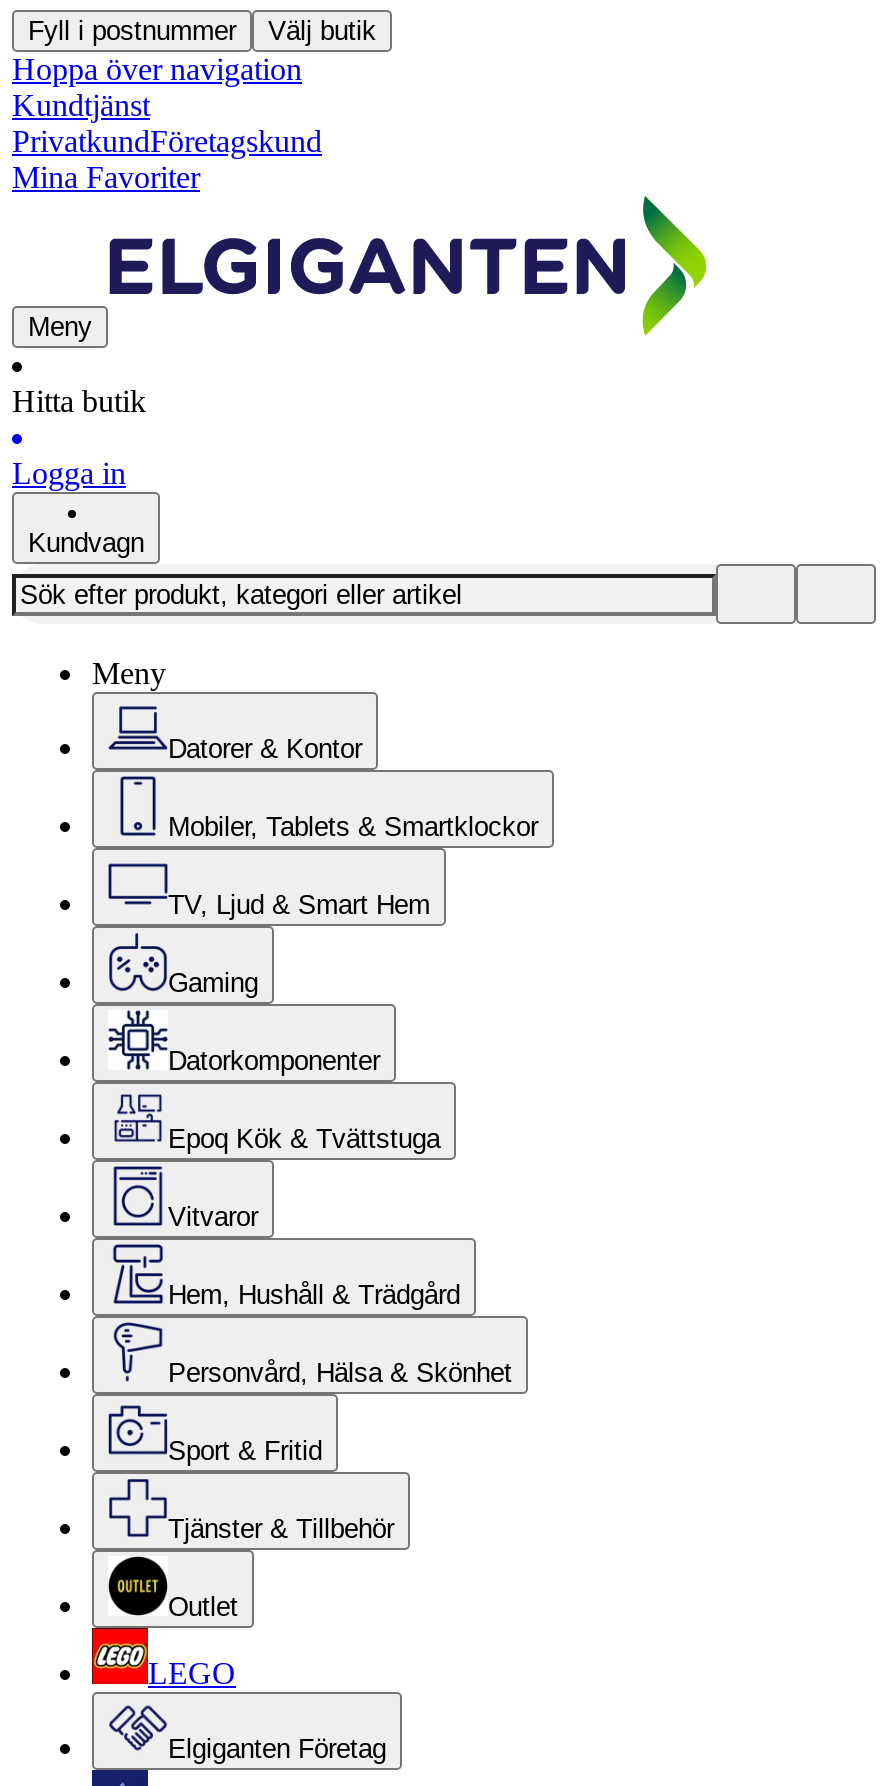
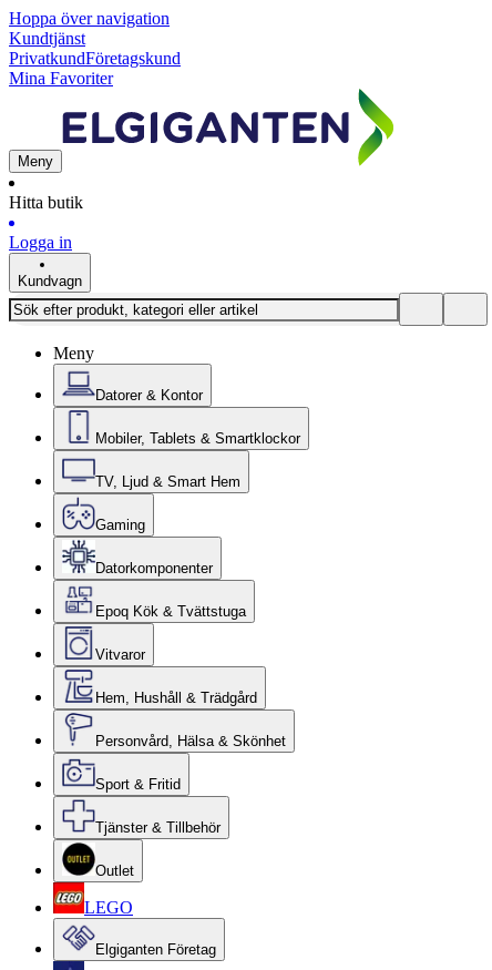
- Fyll i postnummer
- Välj butik
